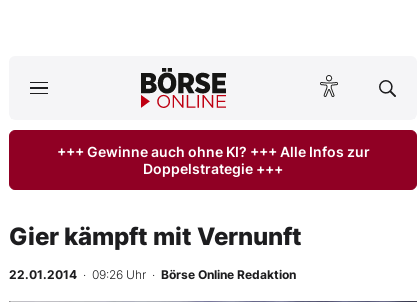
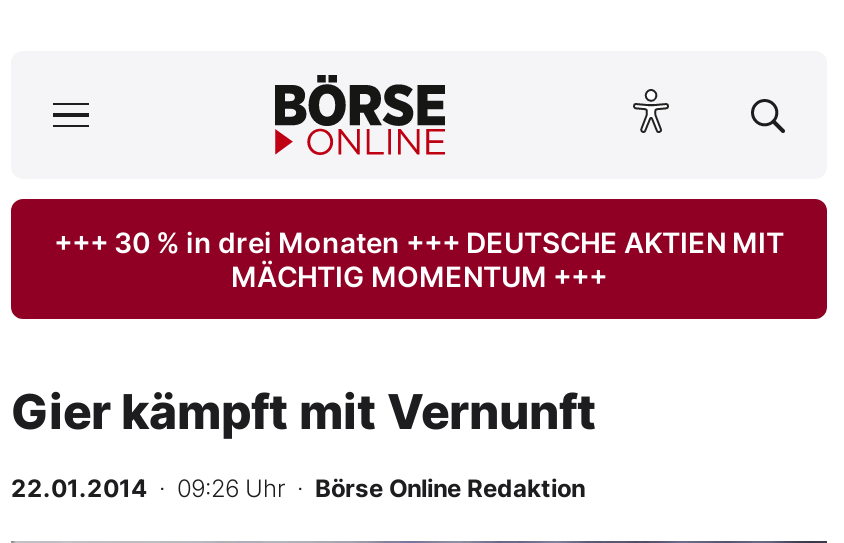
- +++ Gewinne auch ohne KI? +++ Alle Infos zur
- Doppelstrategie +++
+ +++ 30 % in drei Monaten +++ DEUTSCHE AKTIEN MIT
+ MÄCHTIG MOMENTUM +++
